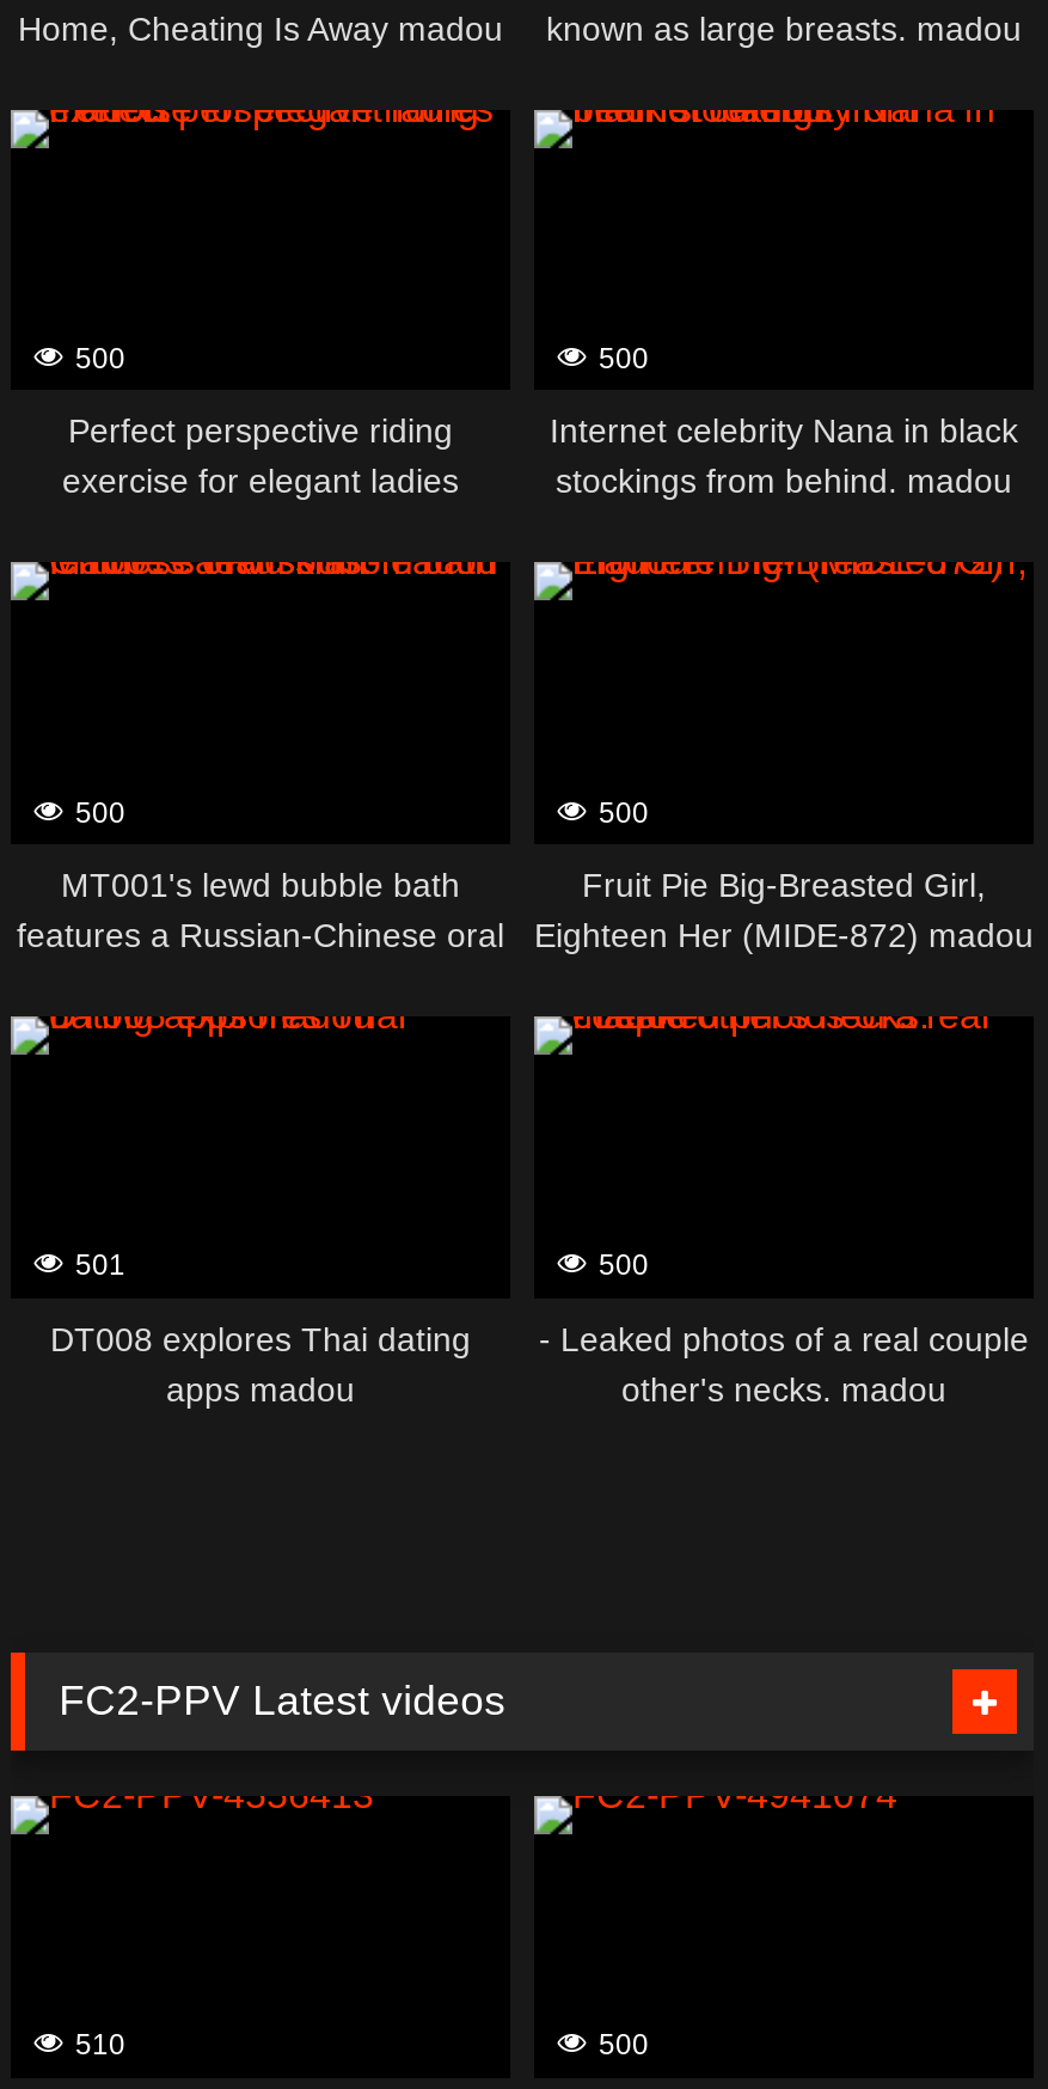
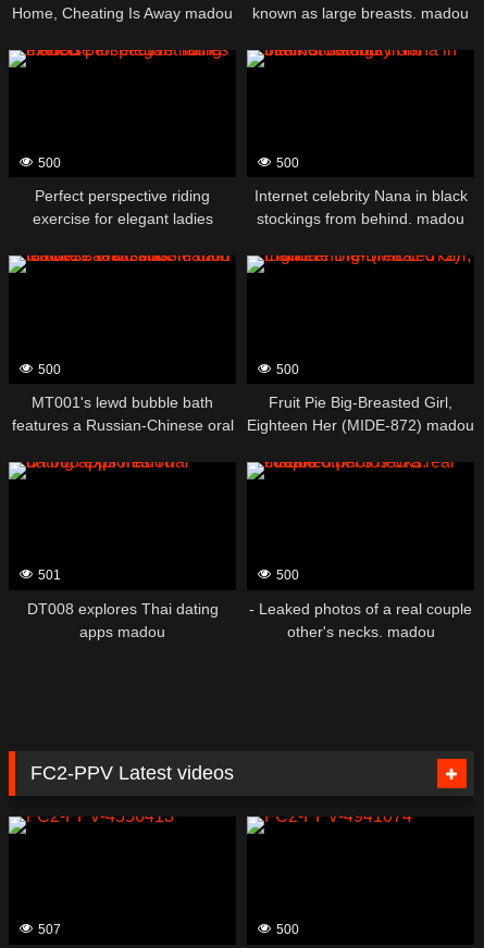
- 510
+ 507
